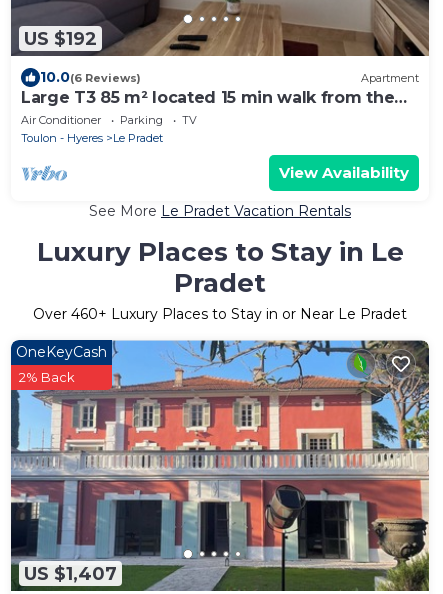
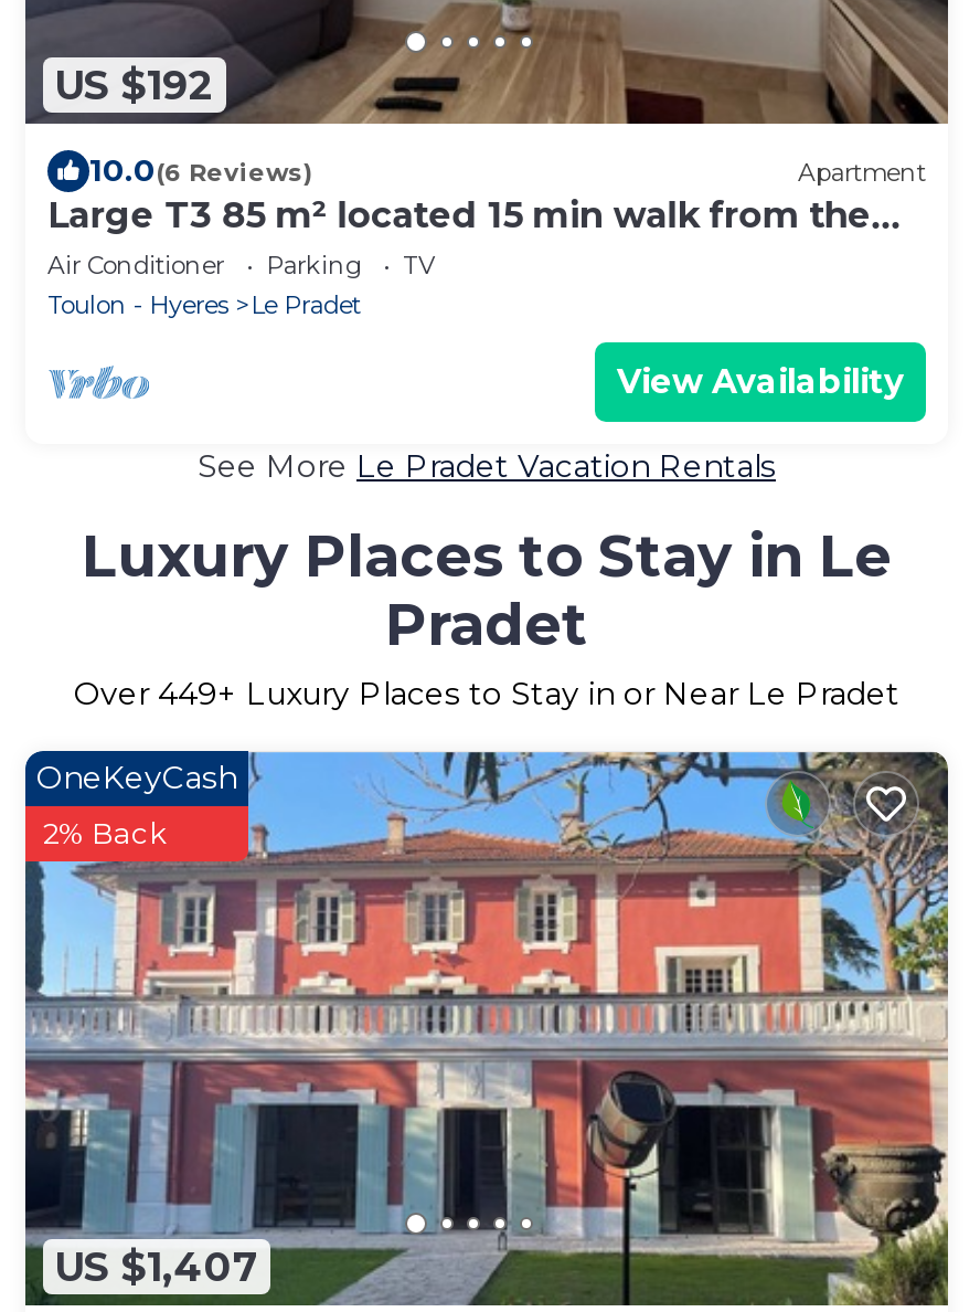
- Over 460+ Luxury Places to Stay in or Near Le Pradet
+ Over 449+ Luxury Places to Stay in or Near Le Pradet
